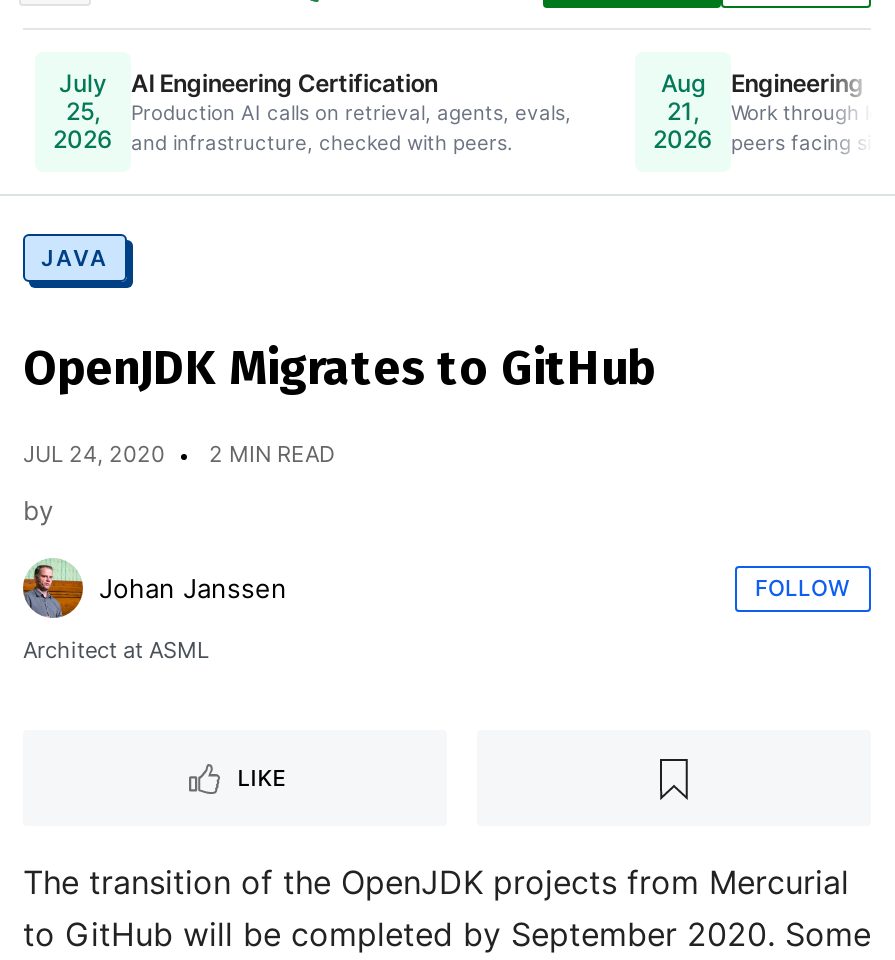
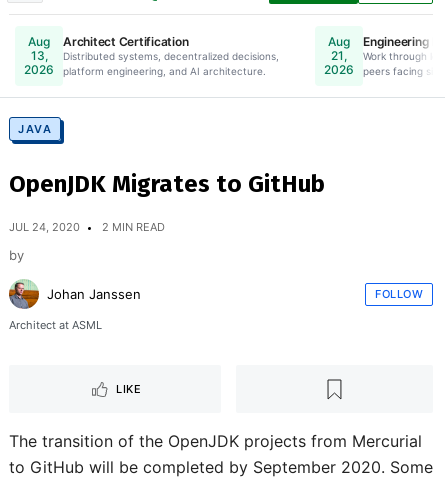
- July
- 25,
+ Aug
+ 13,

- AI Engineering Certification
- Production AI calls on retrieval, agents, evals,
- and infrastructure, checked with peers.
+ Architect Certification
+ Distributed systems, decentralized decisions,
+ platform engineering, and AI architecture.
